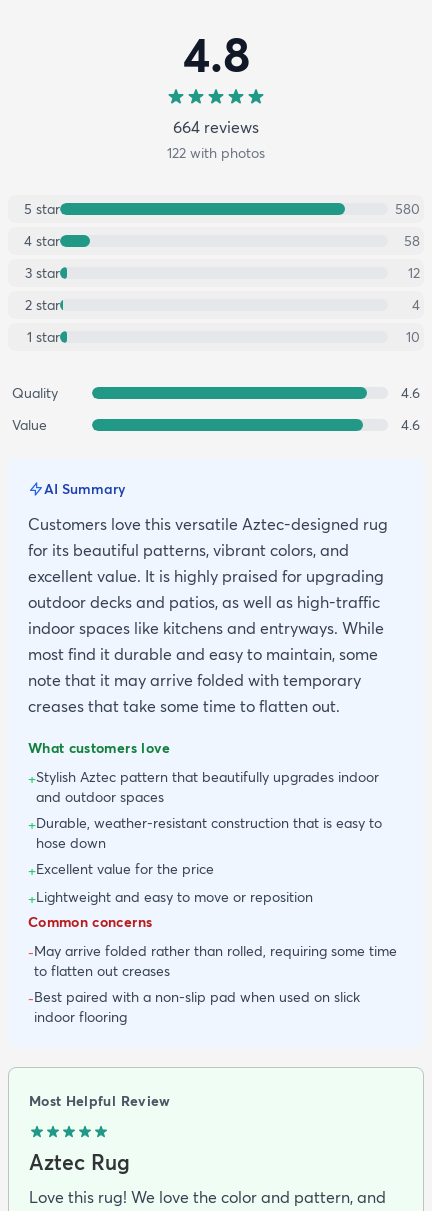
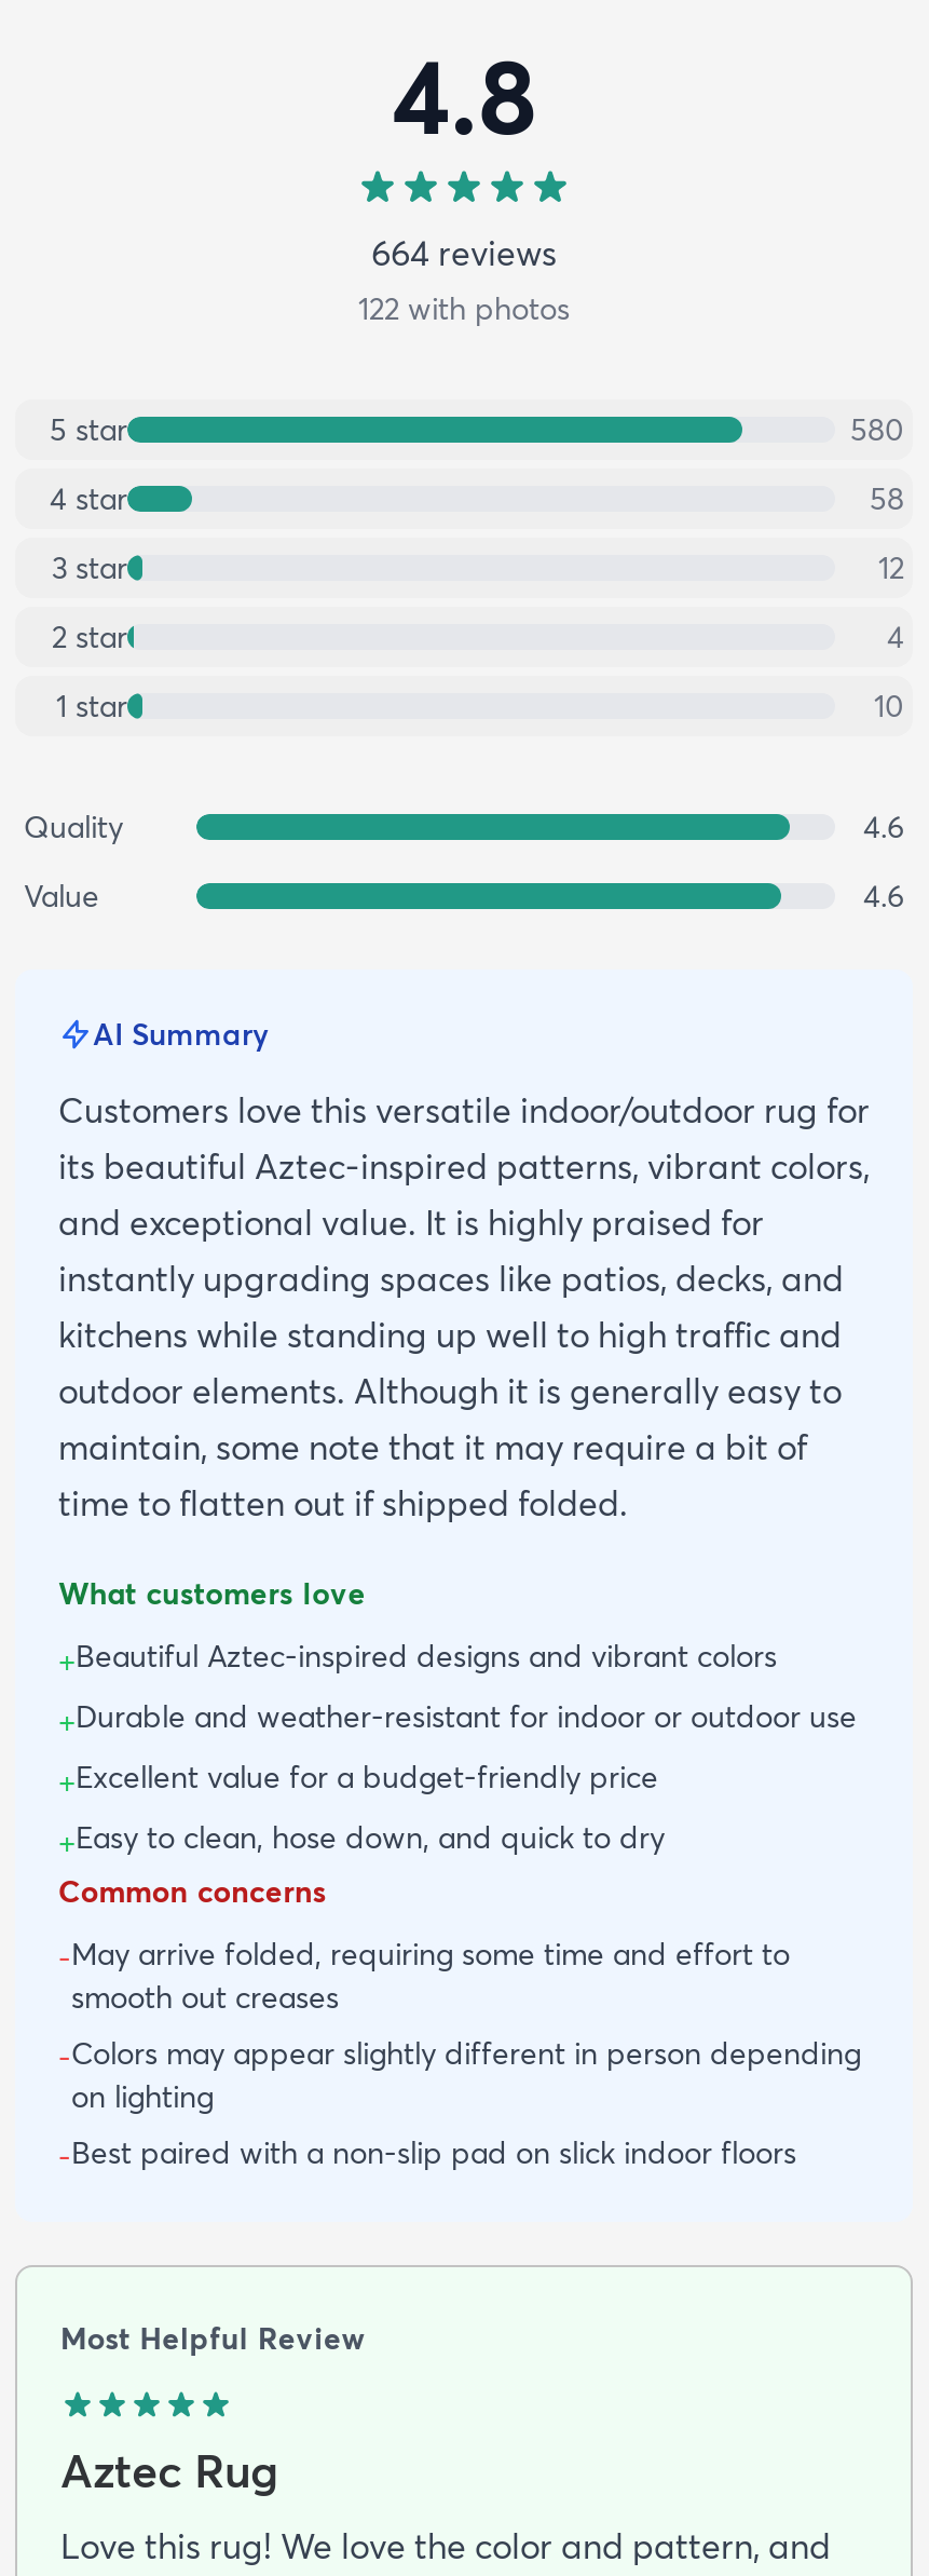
- Customers love this versatile Aztec-designed rug
- for its beautiful patterns, vibrant colors, and
- excellent value. It is highly praised for upgrading
- outdoor decks and patios, as well as high-traffic
- indoor spaces like kitchens and entryways. While
- most find it durable and easy to maintain, some
- note that it may arrive folded with temporary
- creases that take some time to flatten out.
+ Customers love this versatile indoor/outdoor rug for
+ its beautiful Aztec-inspired patterns, vibrant colors,
+ and exceptional value. It is highly praised for
+ instantly upgrading spaces like patios, decks, and
+ kitchens while standing up well to high traffic and
+ outdoor elements. Although it is generally easy to
+ maintain, some note that it may require a bit of
+ time to flatten out if shipped folded.

- +Stylish Aztec pattern that beautifully upgrades indoor
- and outdoor spaces
- +Durable, weather-resistant construction that is easy to
- hose down
- +Excellent value for the price
- +Lightweight and easy to move or reposition
+ +Beautiful Aztec-inspired designs and vibrant colors
+ +Durable and weather-resistant for indoor or outdoor use
+ +Excellent value for a budget-friendly price
+ +Easy to clean, hose down, and quick to dry

moved up: Common concerns

- -May arrive folded rather than rolled, requiring some time
- to flatten out creases
- -Best paired with a non-slip pad when used on slick
- indoor flooring
+ -May arrive folded, requiring some time and effort to
+ smooth out creases
+ -Colors may appear slightly different in person depending
+ on lighting
+ -Best paired with a non-slip pad on slick indoor floors
